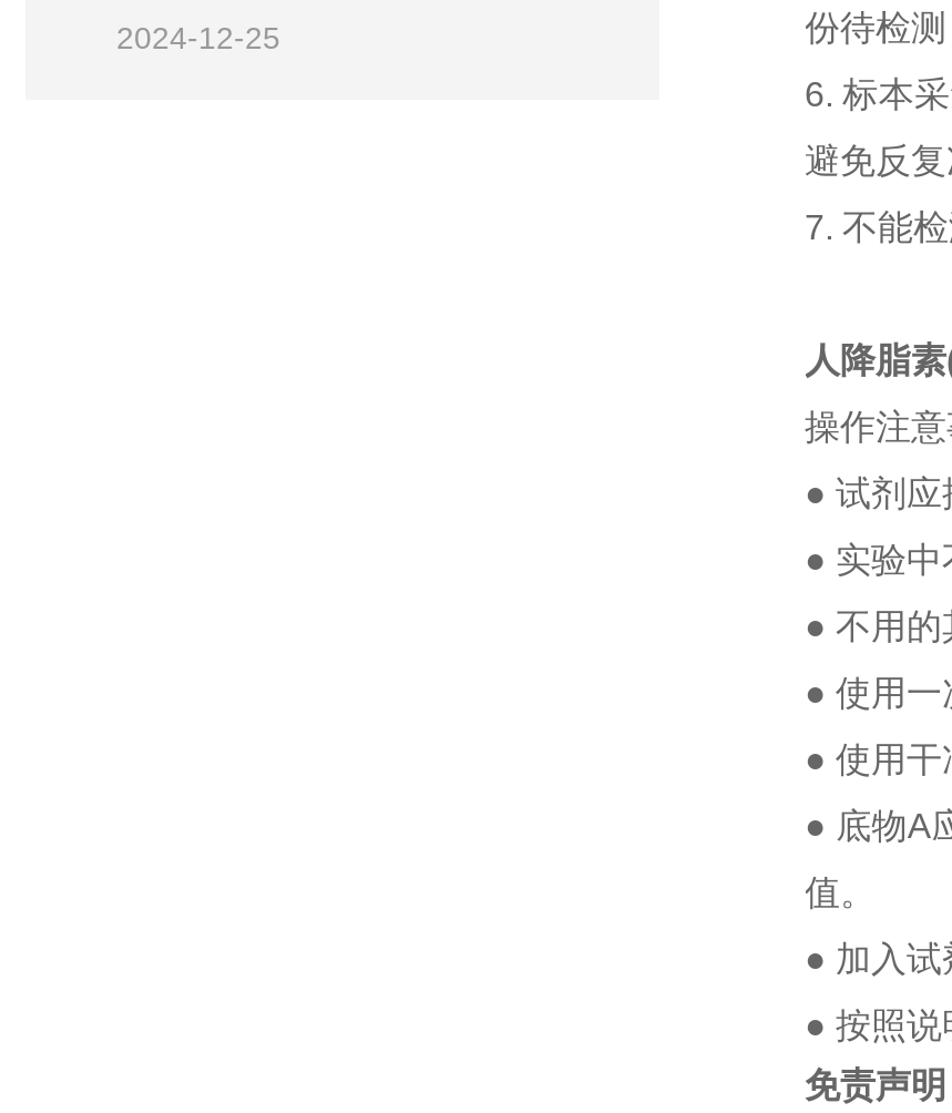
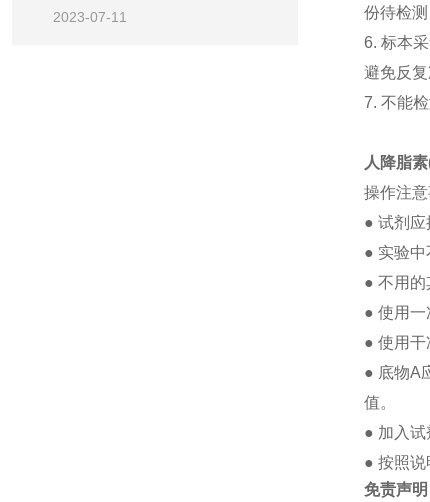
- 2024-12-25
+ 2023-07-11
